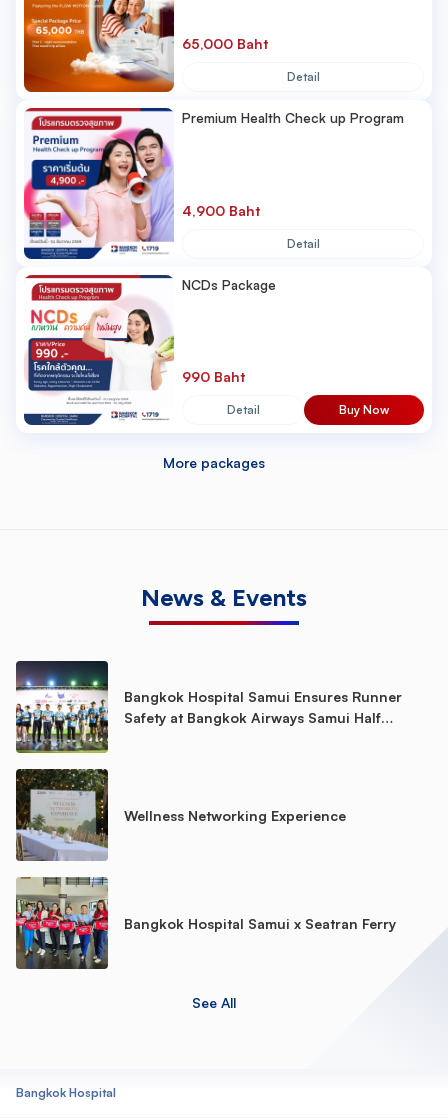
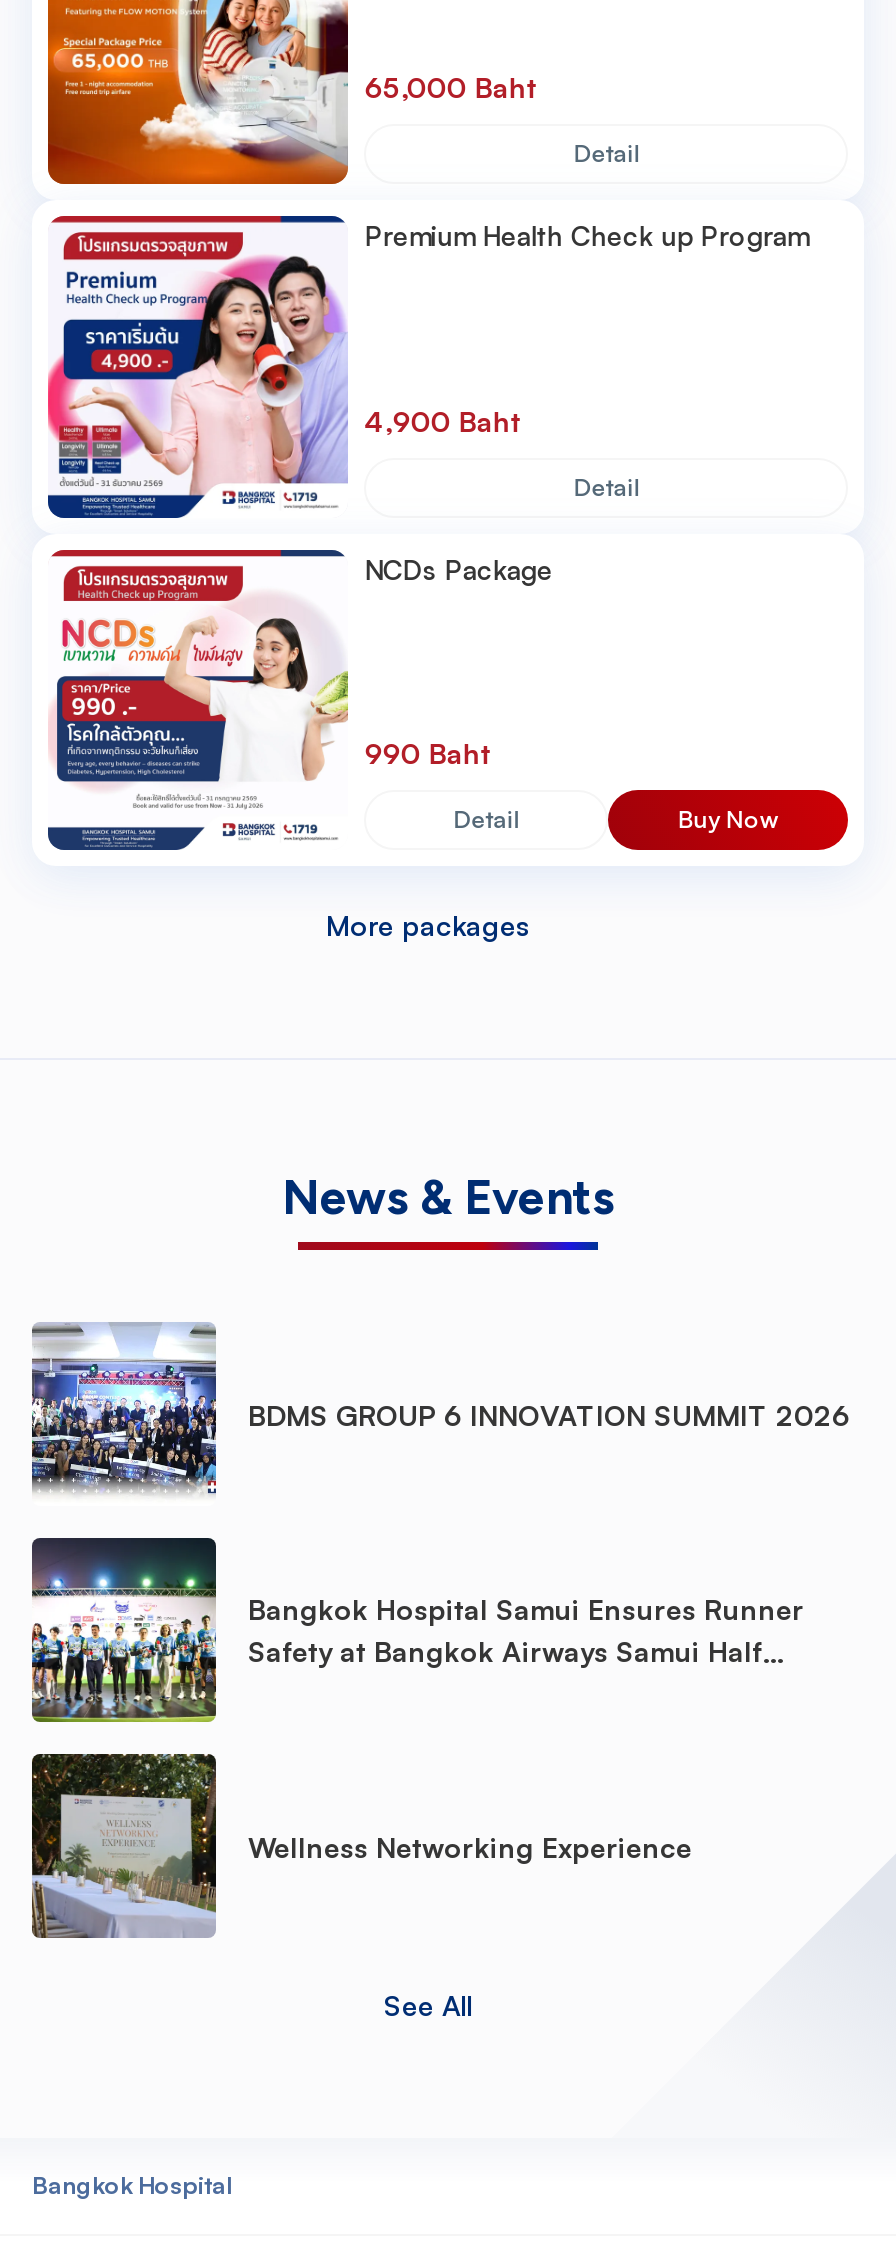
+ [image]
+ BDMS GROUP 6 INNOVATION SUMMIT 2026

moved down: [image] | Bangkok Hospital Samui Ensures Runner | Safety at Bangkok Airways Samui Half | Wellness Networking Experience

- [image]
- Bangkok Hospital Samui x Seatran Ferry
